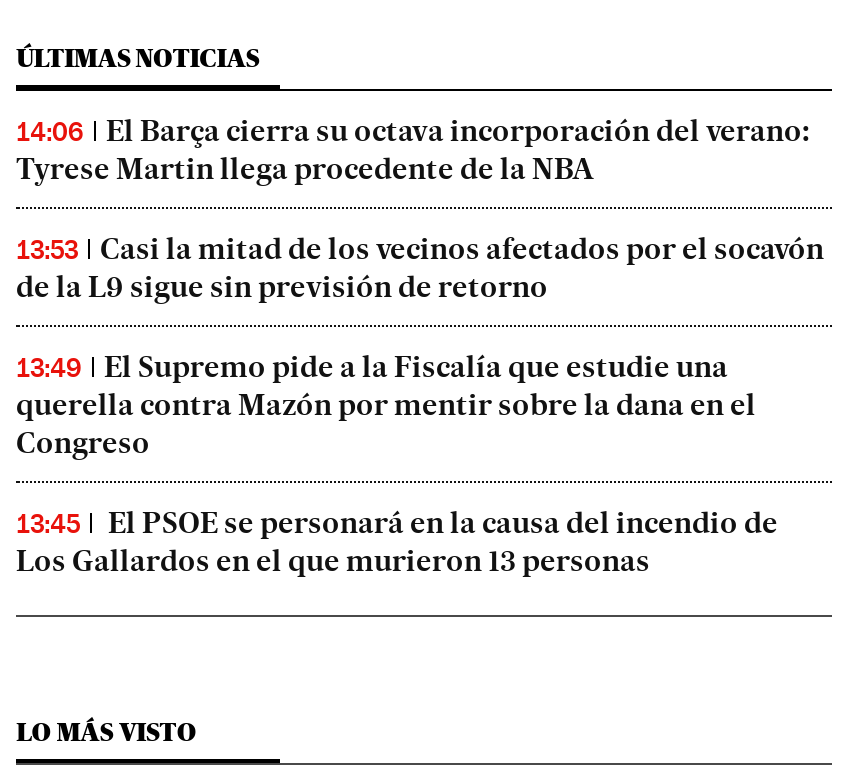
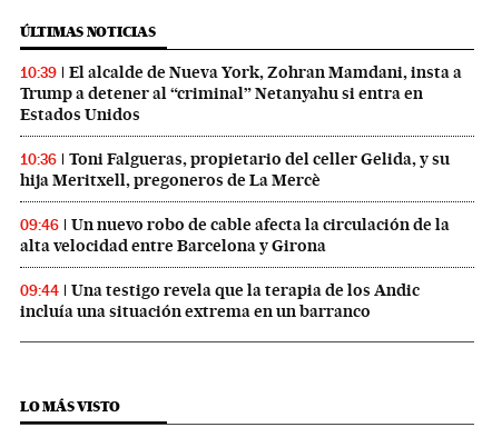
- 14:06
- El Barça cierra su octava incorporación del verano:
- Tyrese Martin llega procedente de la NBA
+ 10:39
+ El alcalde de Nueva York, Zohran Mamdani, insta a
+ Trump a detener al “criminal” Netanyahu si entra en
+ Estados Unidos

- 13:53
- Casi la mitad de los vecinos afectados por el socavón
- de la L9 sigue sin previsión de retorno
+ 10:36
+ Toni Falgueras, propietario del celler Gelida, y su
+ hija Meritxell, pregoneros de La Mercè

- 13:49
- El Supremo pide a la Fiscalía que estudie una
- querella contra Mazón por mentir sobre la dana en el
- Congreso
+ 09:46
+ Un nuevo robo de cable afecta la circulación de la
+ alta velocidad entre Barcelona y Girona

- 13:45
- El PSOE se personará en la causa del incendio de
- Los Gallardos en el que murieron 13 personas
+ 09:44
+ Una testigo revela que la terapia de los Andic
+ incluía una situación extrema en un barranco
